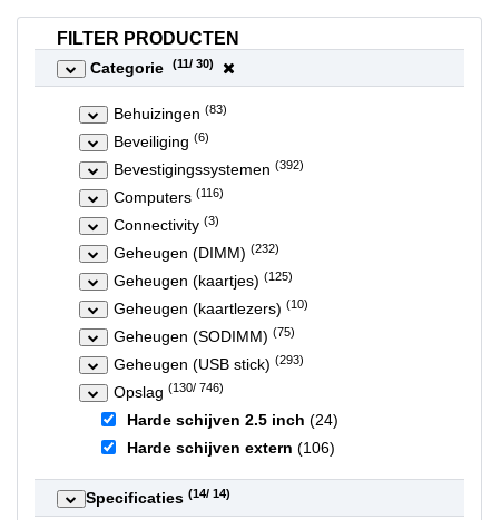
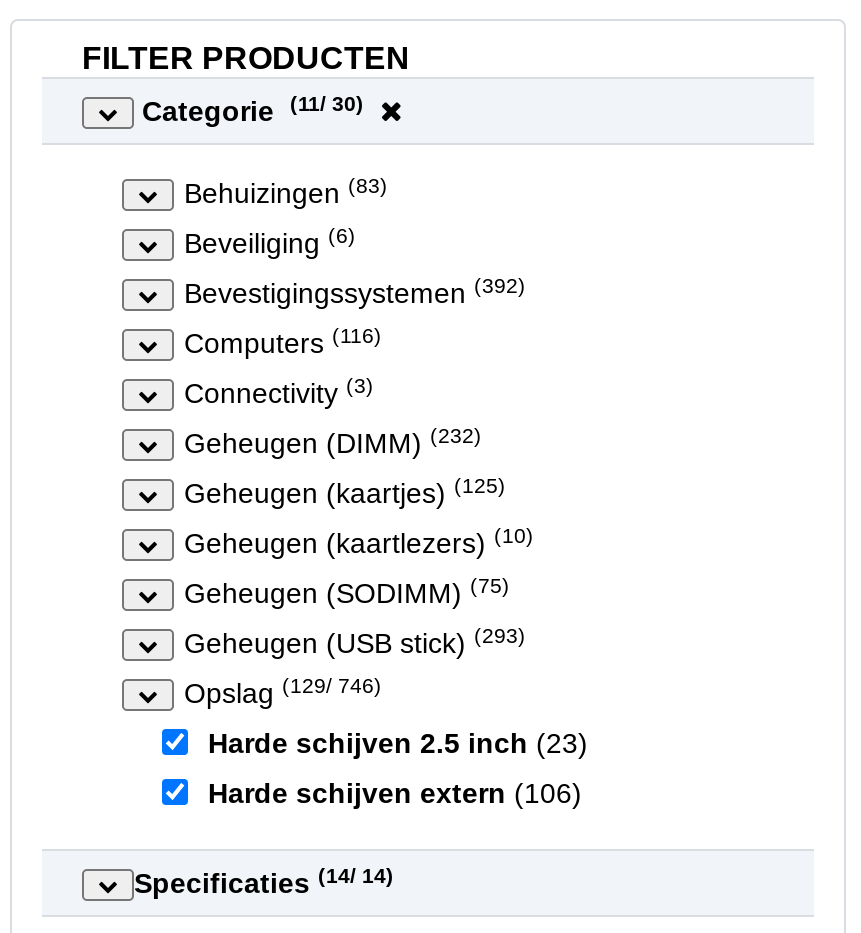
- Opslag (130/ 746)
+ Opslag (129/ 746)

- Harde schijven 2.5 inch (24)
+ Harde schijven 2.5 inch (23)
